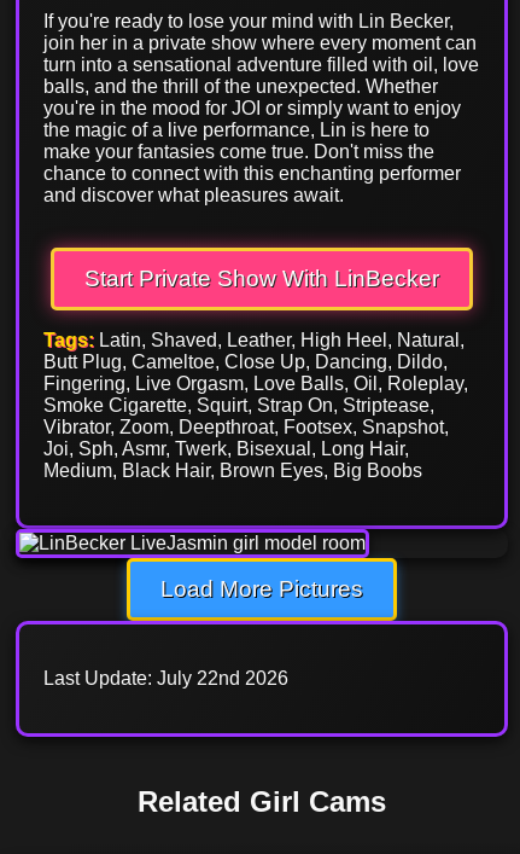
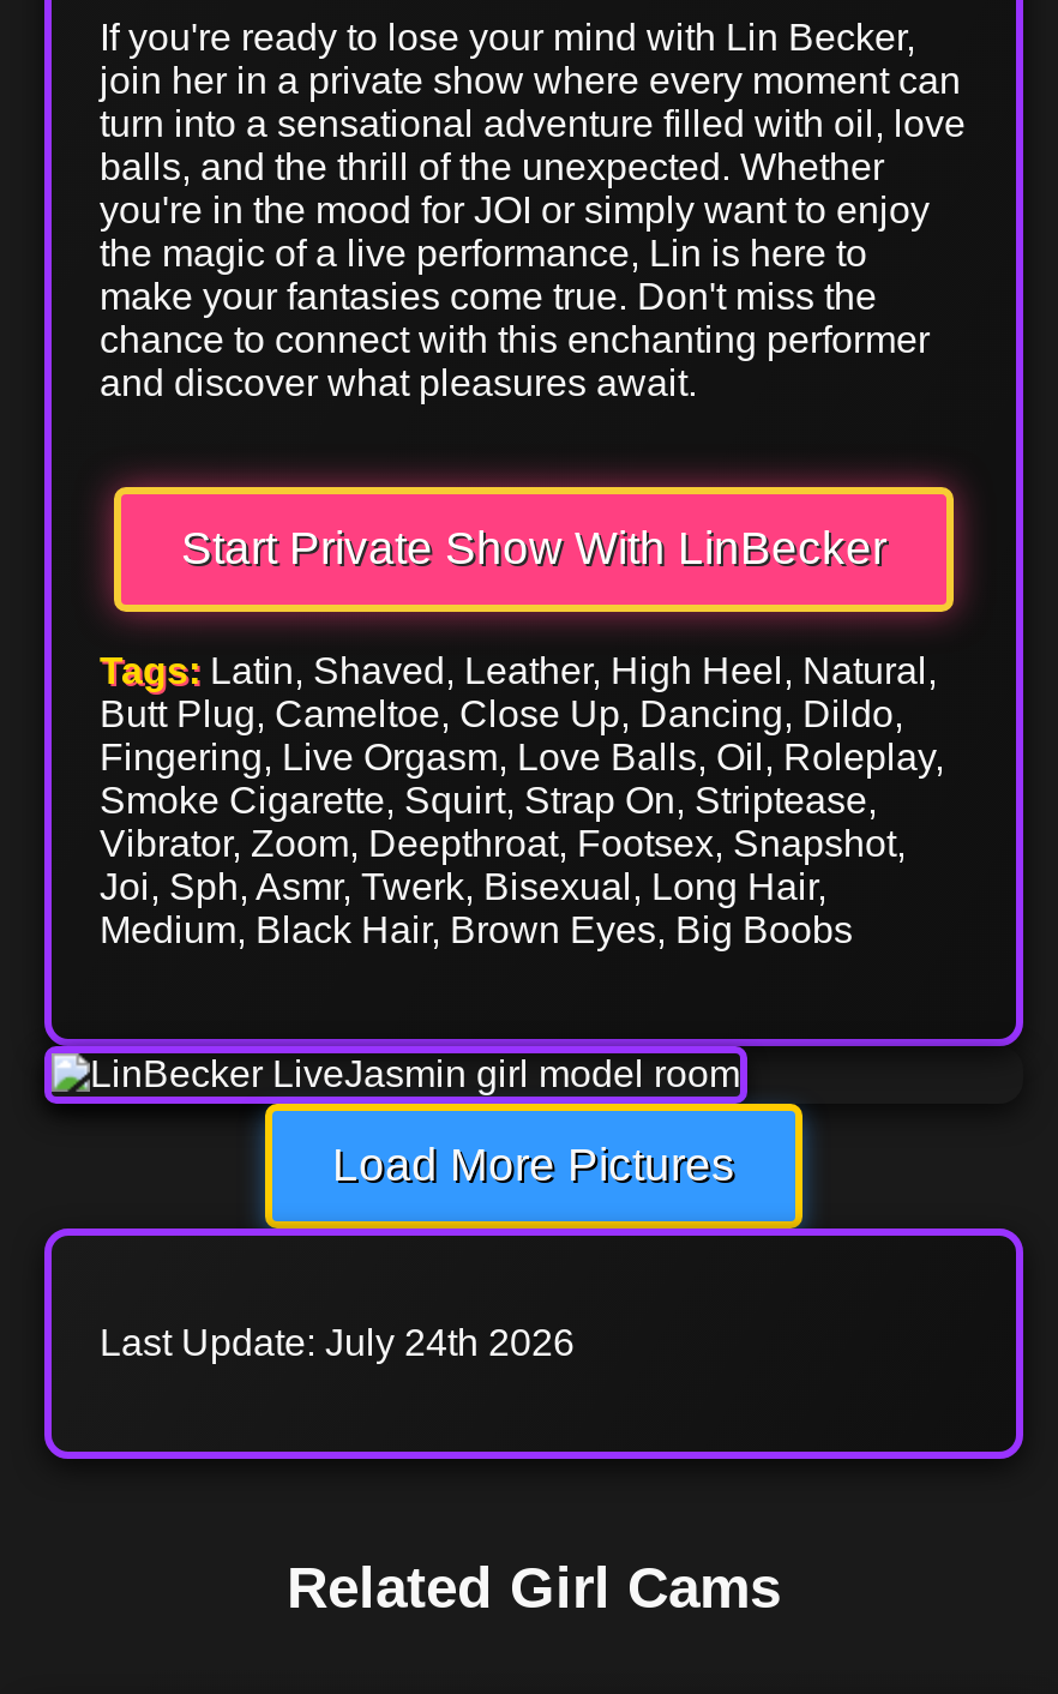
- Last Update: July 22nd 2026
+ Last Update: July 24th 2026
